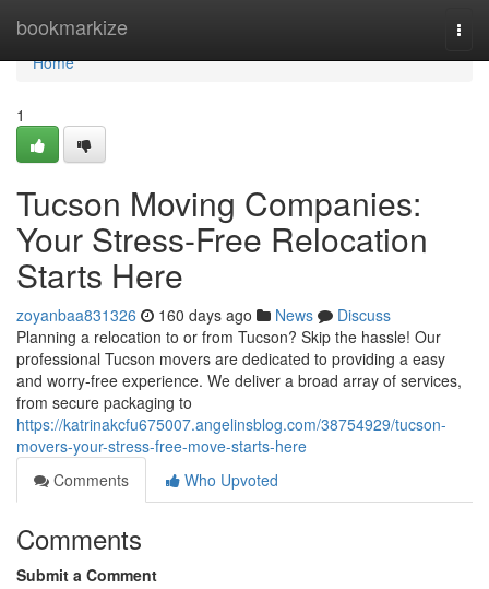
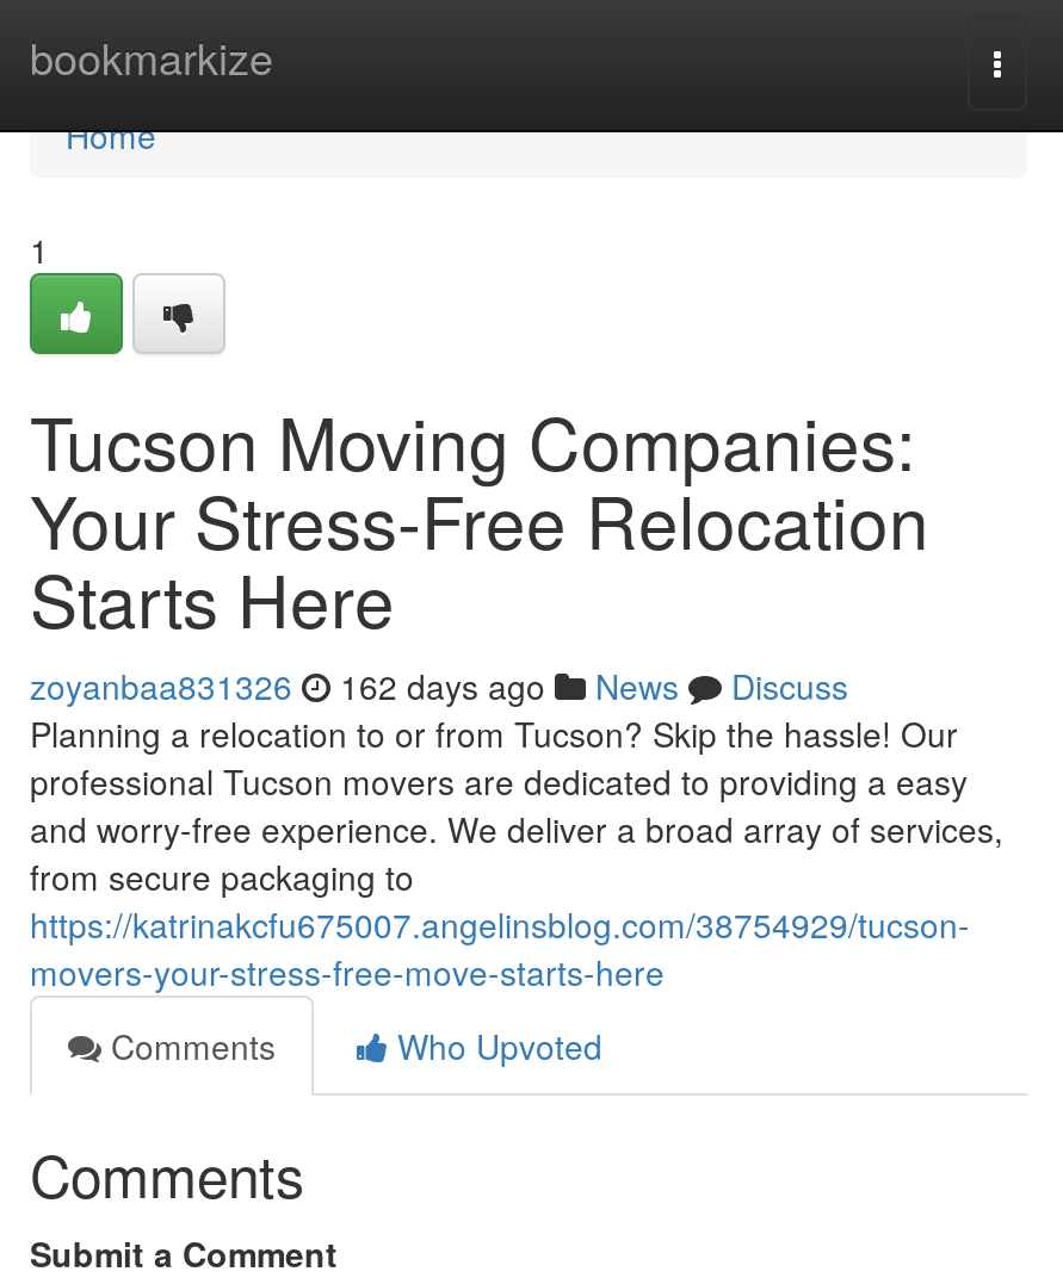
- zoyanbaa831326 160 days ago News Discuss
+ zoyanbaa831326 162 days ago News Discuss
